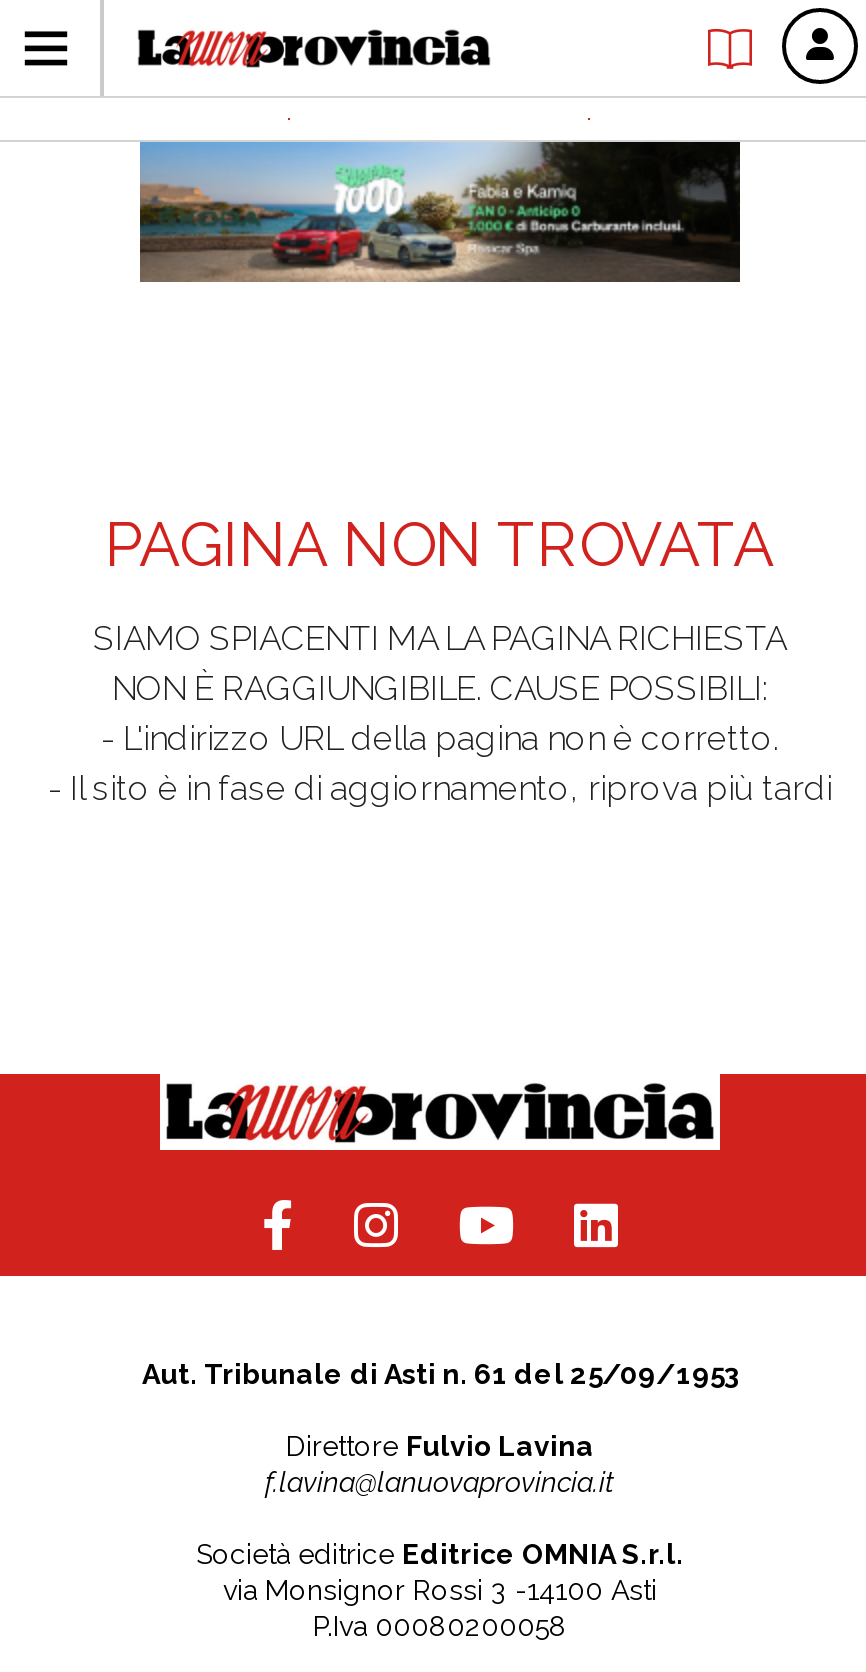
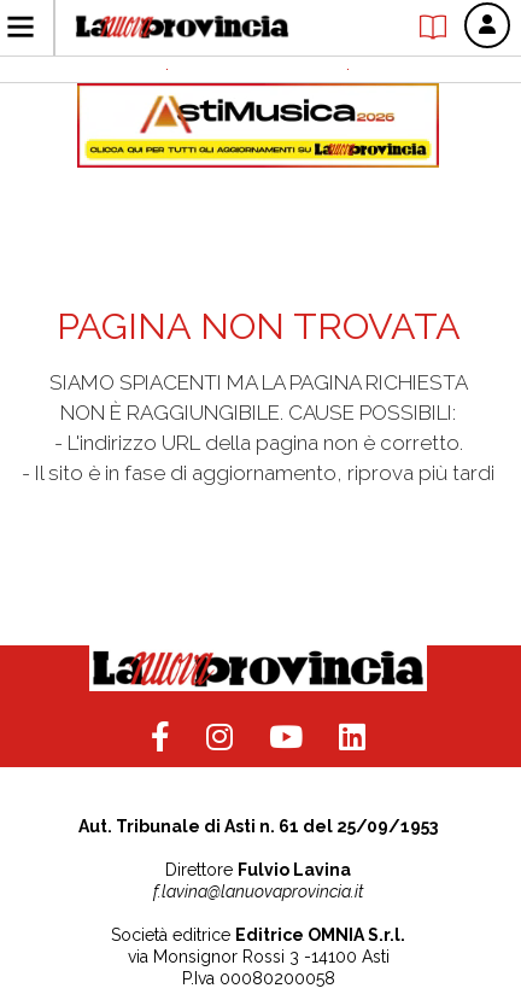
- [image]
+ [image]
